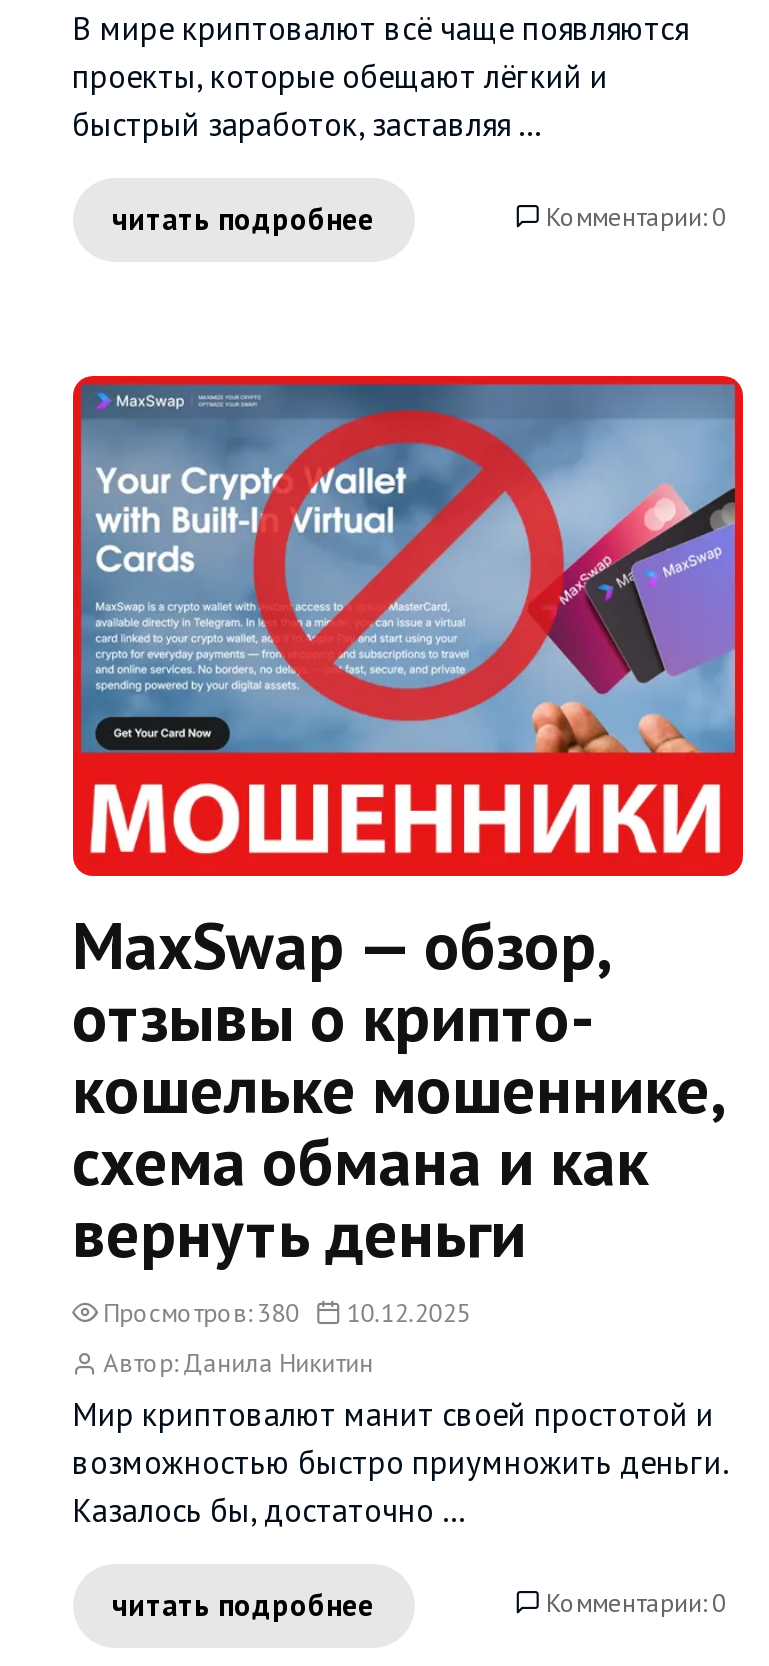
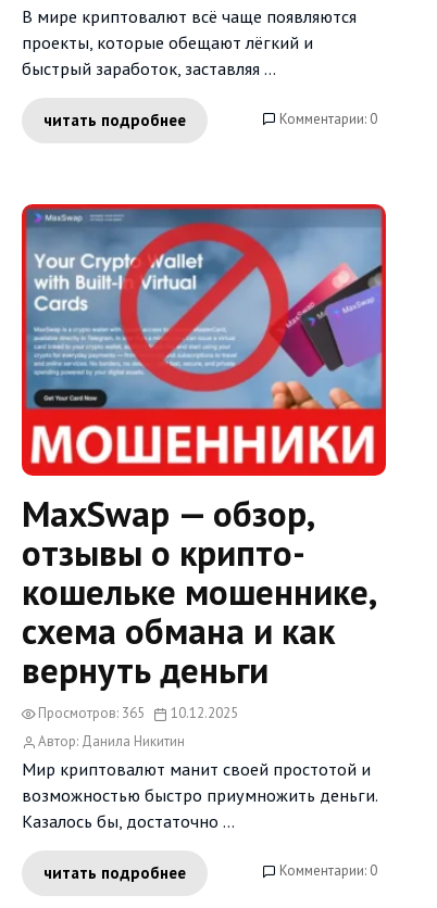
- Просмотров: 380 10.12.2025
+ Просмотров: 365 10.12.2025
